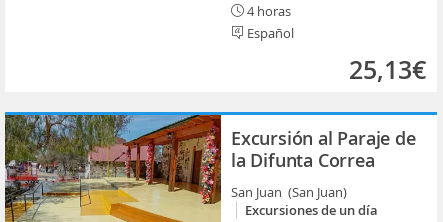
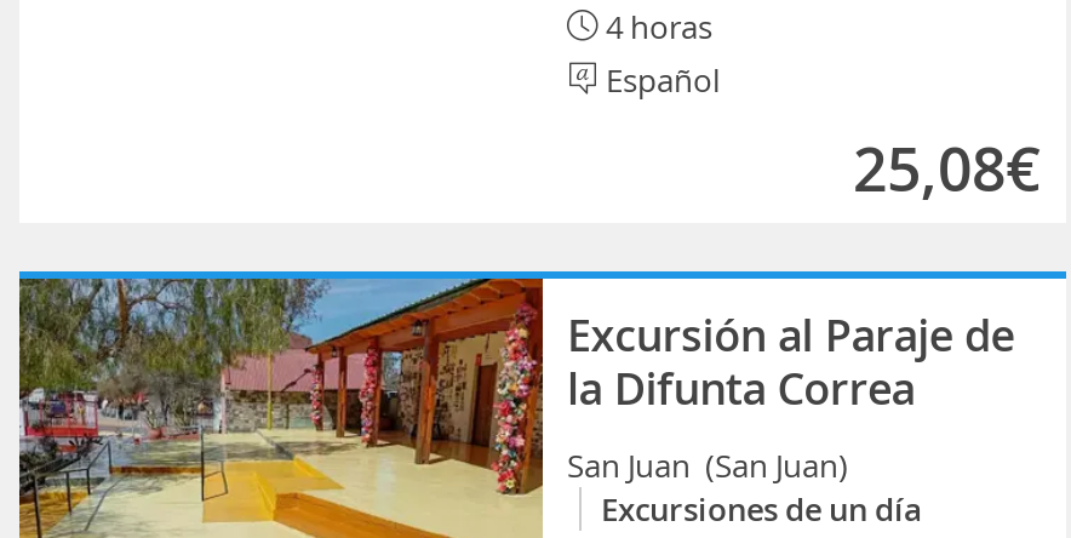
- 25,13€
+ 25,08€
